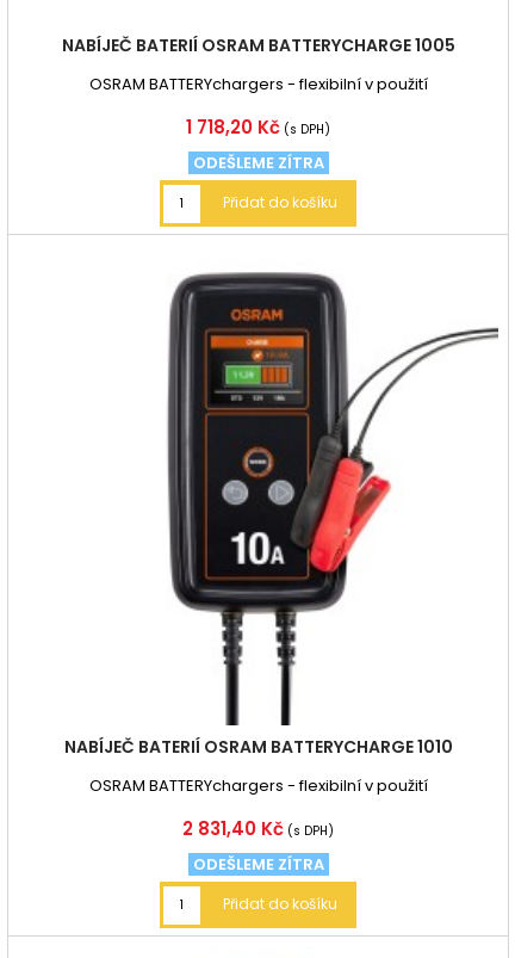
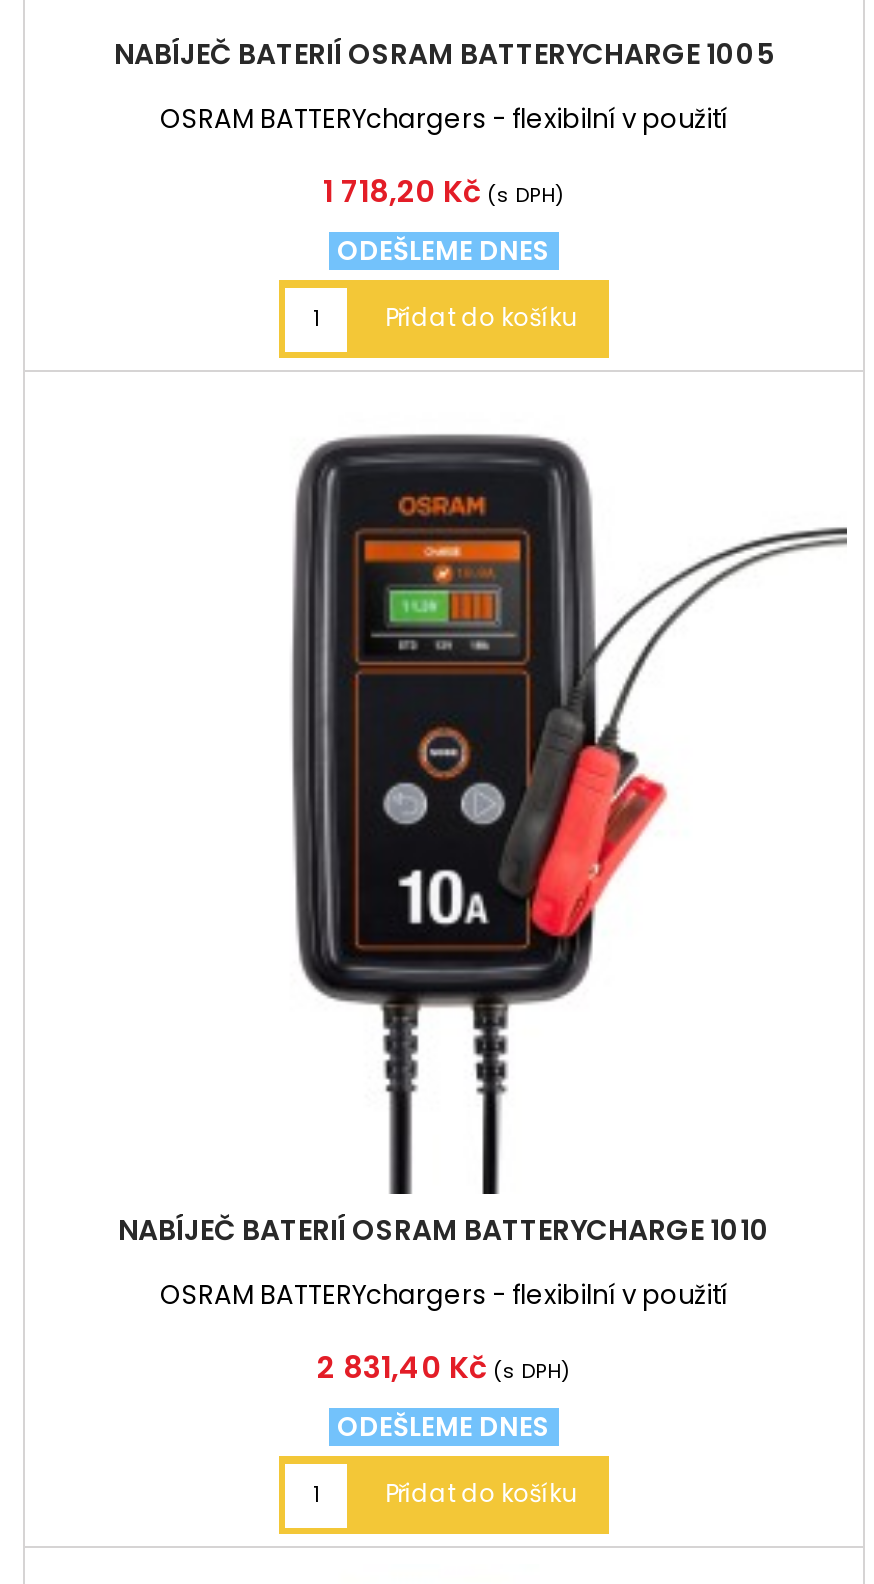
- ODEŠLEME ZÍTRA
+ ODEŠLEME DNES

- ODEŠLEME ZÍTRA
+ ODEŠLEME DNES
